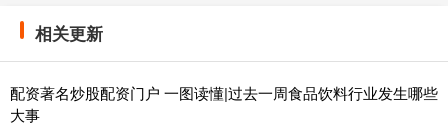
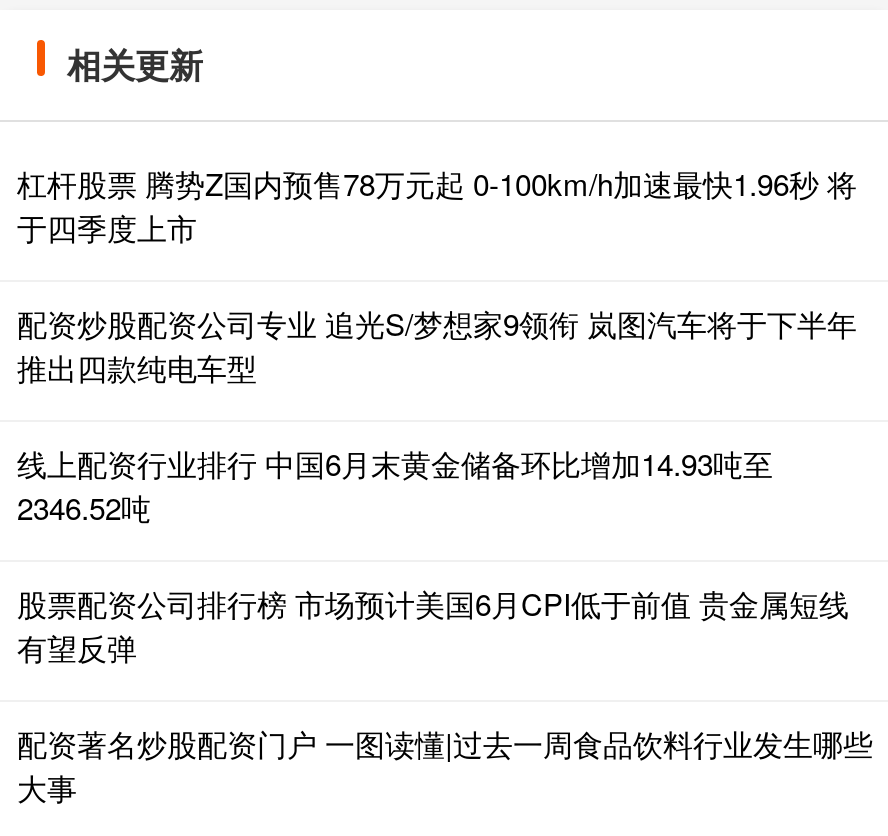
+ 杠杆股票 腾势Z国内预售78万元起 0-100km/h加速最快1.96秒 将
+ 于四季度上市
+ 配资炒股配资公司专业 追光S/梦想家9领衔 岚图汽车将于下半年
+ 推出四款纯电车型
+ 线上配资行业排行 中国6月末黄金储备环比增加14.93吨至
+ 2346.52吨
+ 股票配资公司排行榜 市场预计美国6月CPI低于前值 贵金属短线
+ 有望反弹
